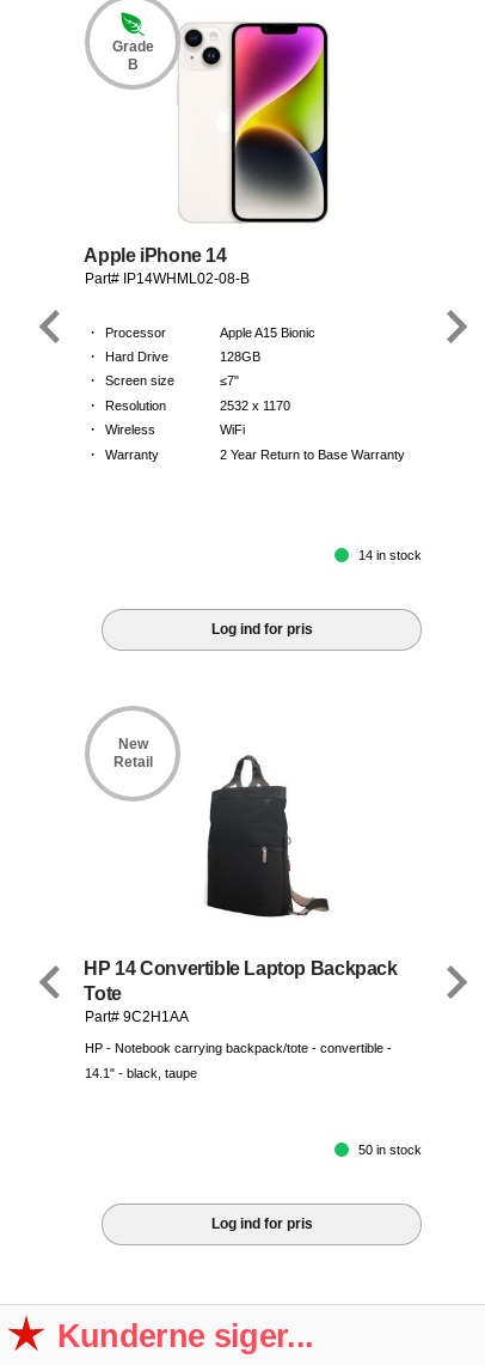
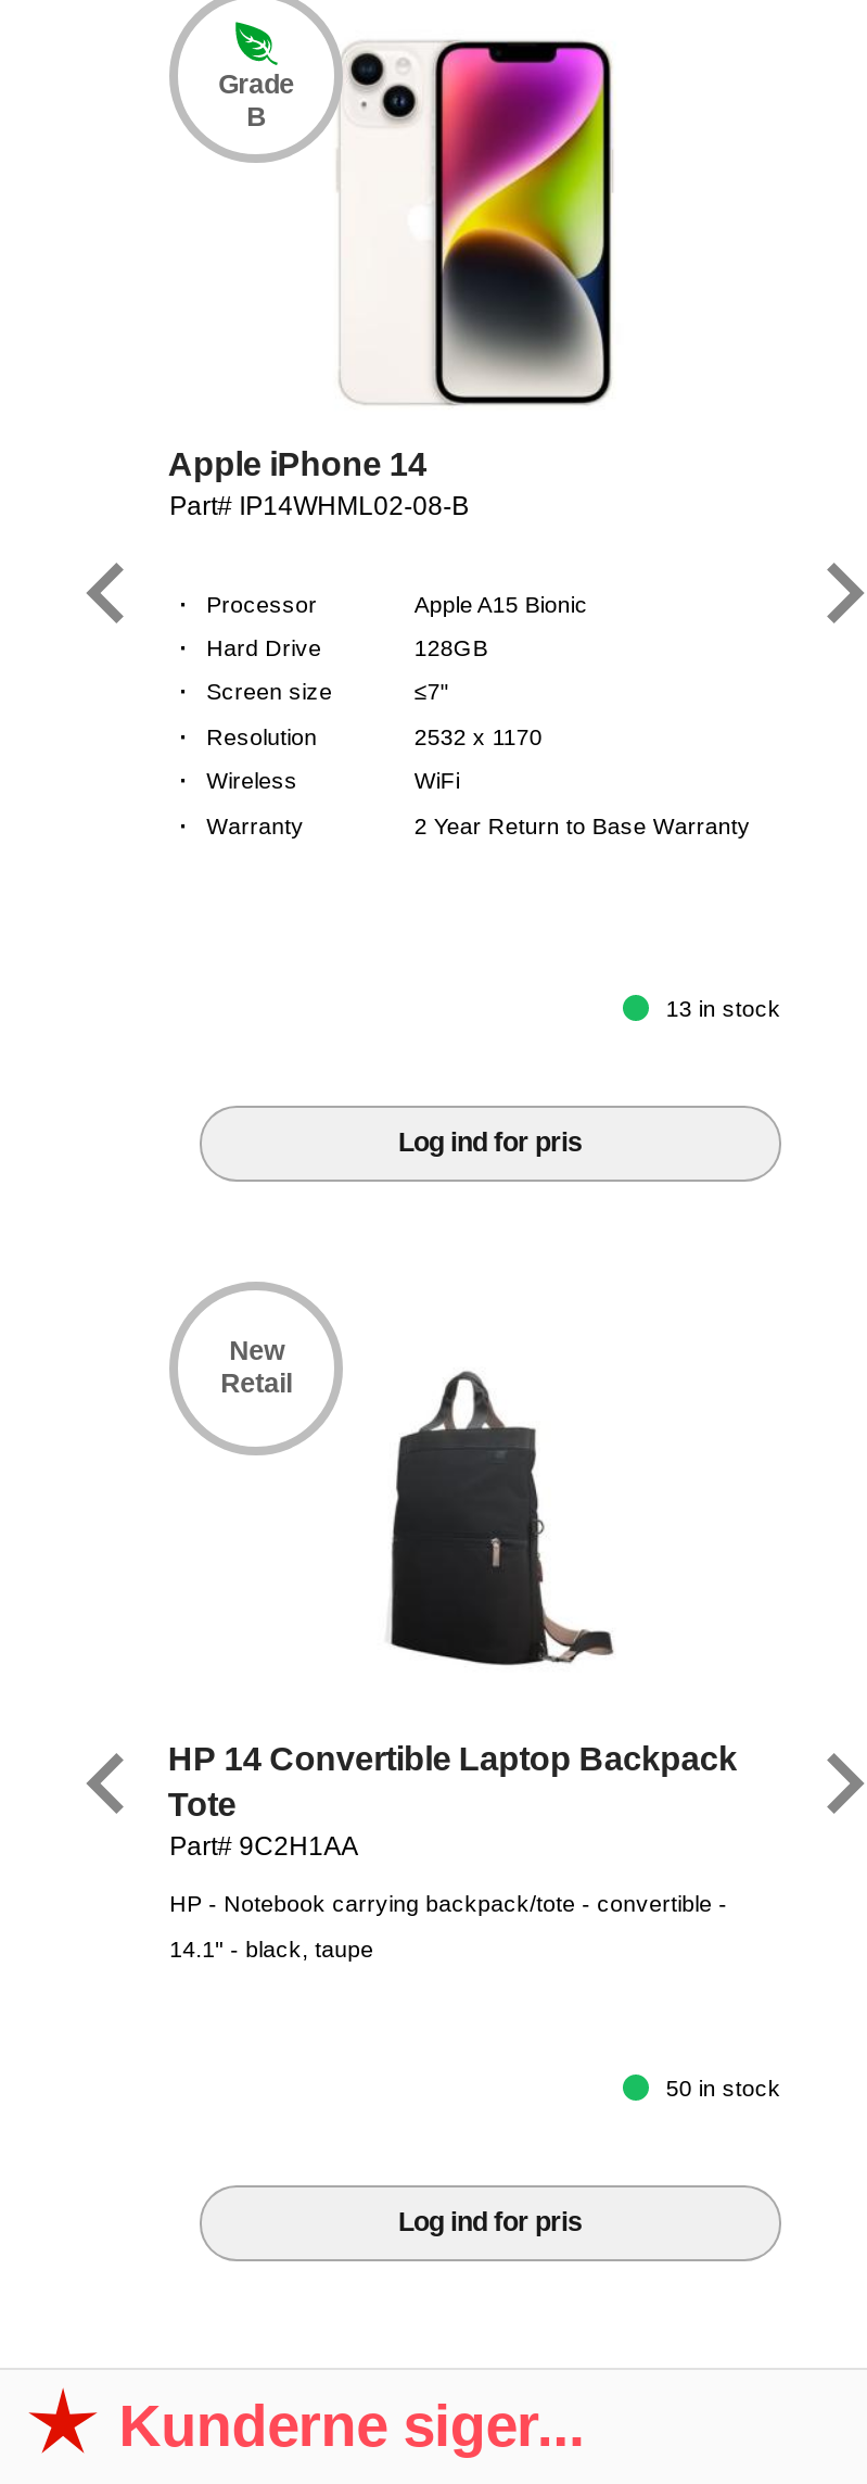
- 14 in stock
+ 13 in stock
